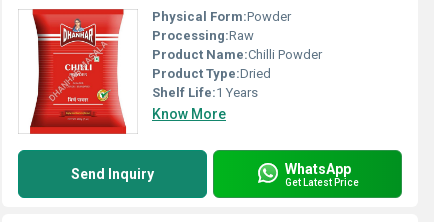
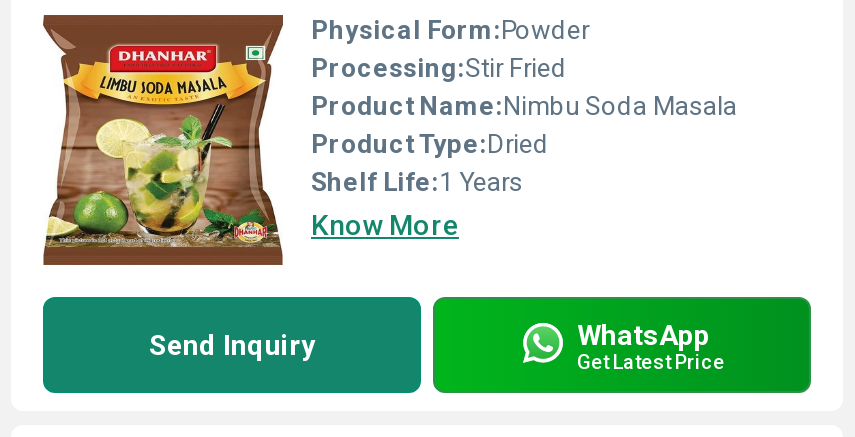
- [image]
- Processing:Raw
- Product Name:Chilli Powder
+ [image]
+ Processing:Stir Fried
+ Product Name:Nimbu Soda Masala
